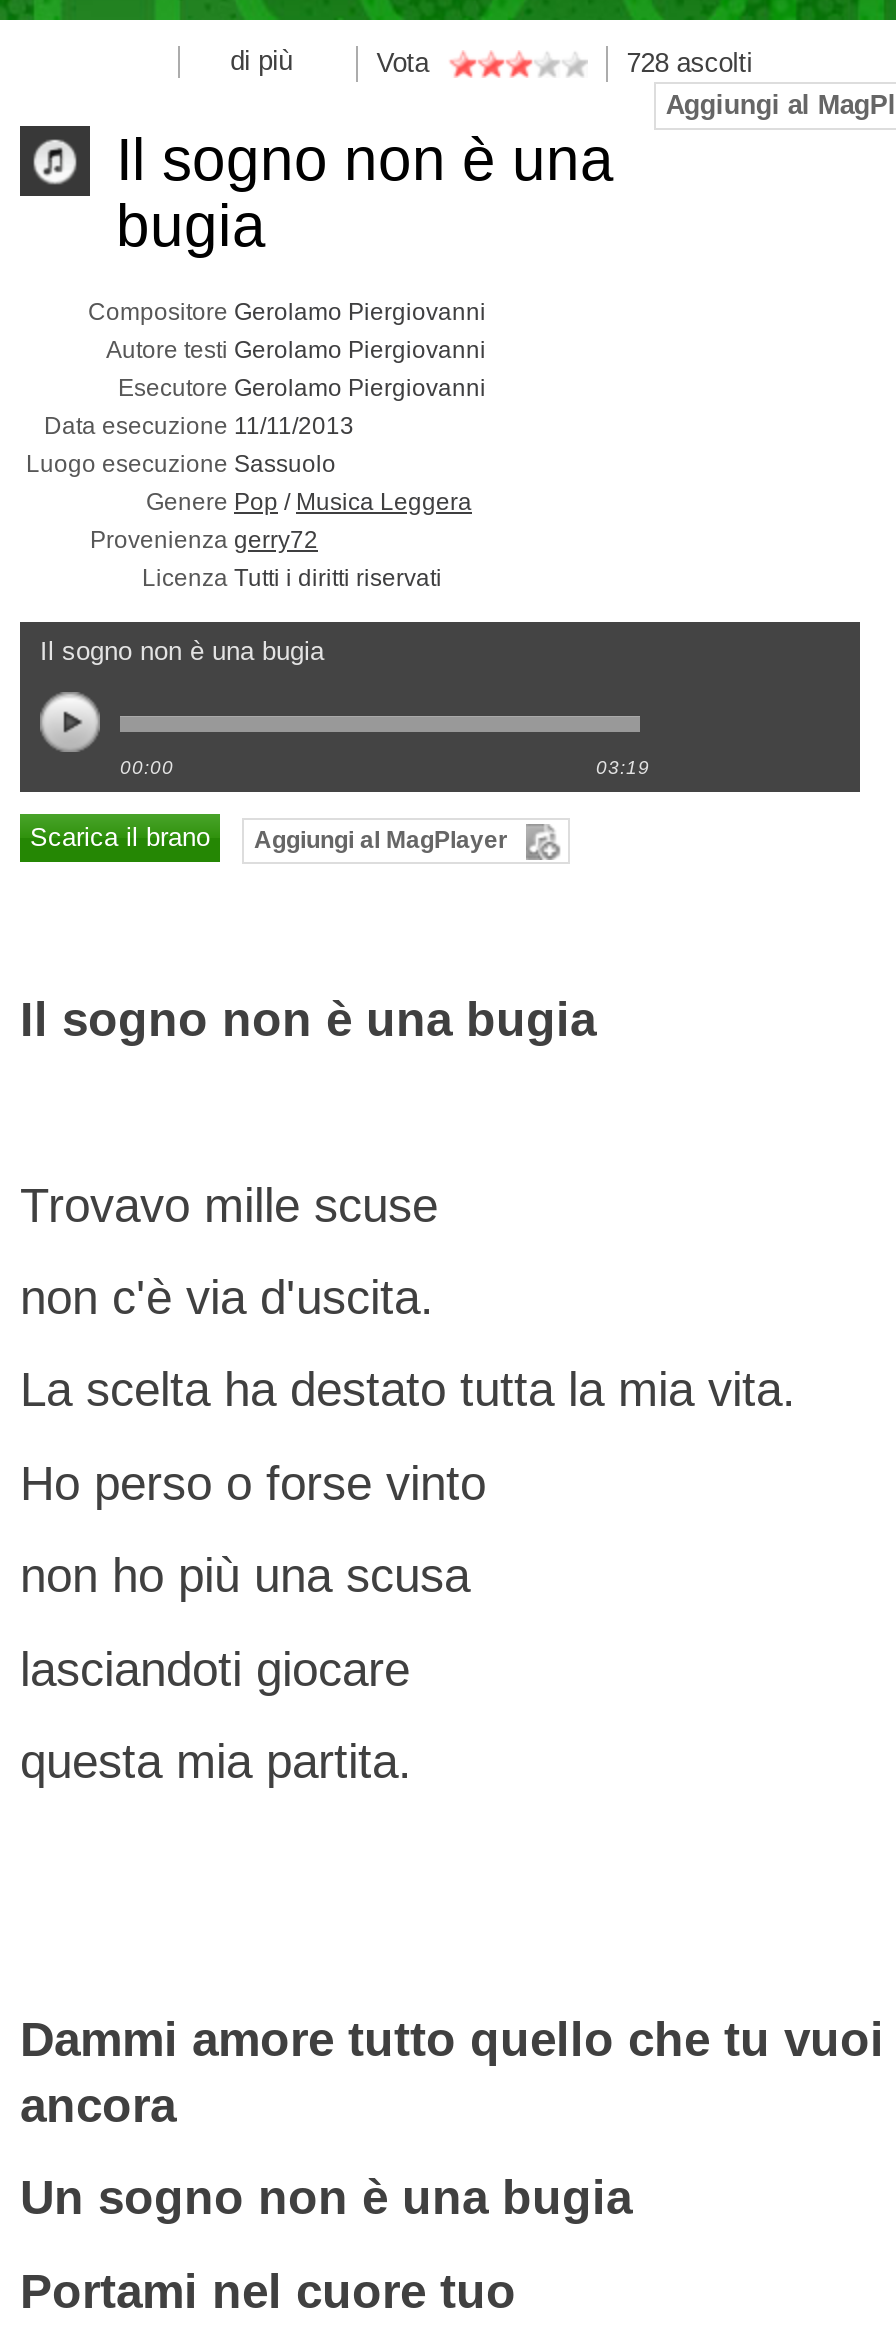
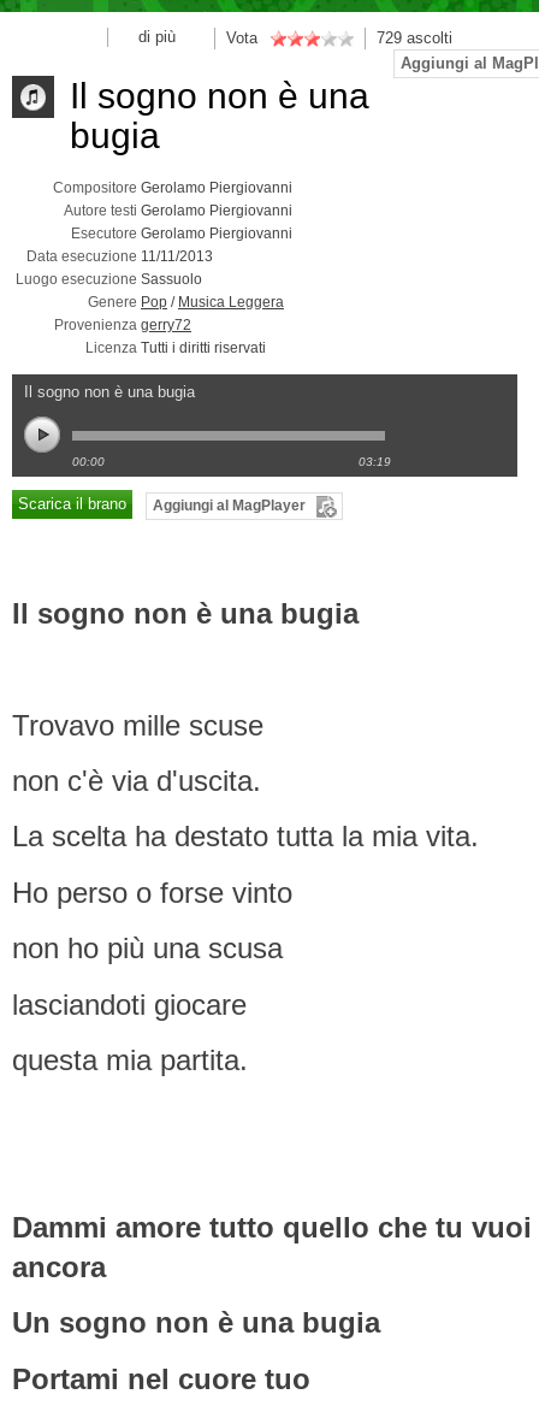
- 728 ascolti
+ 729 ascolti
